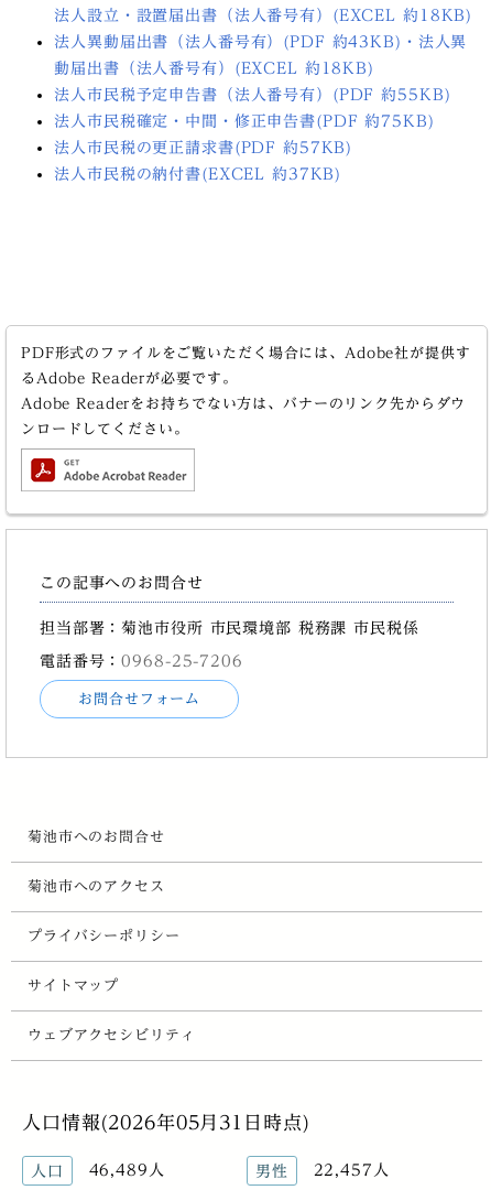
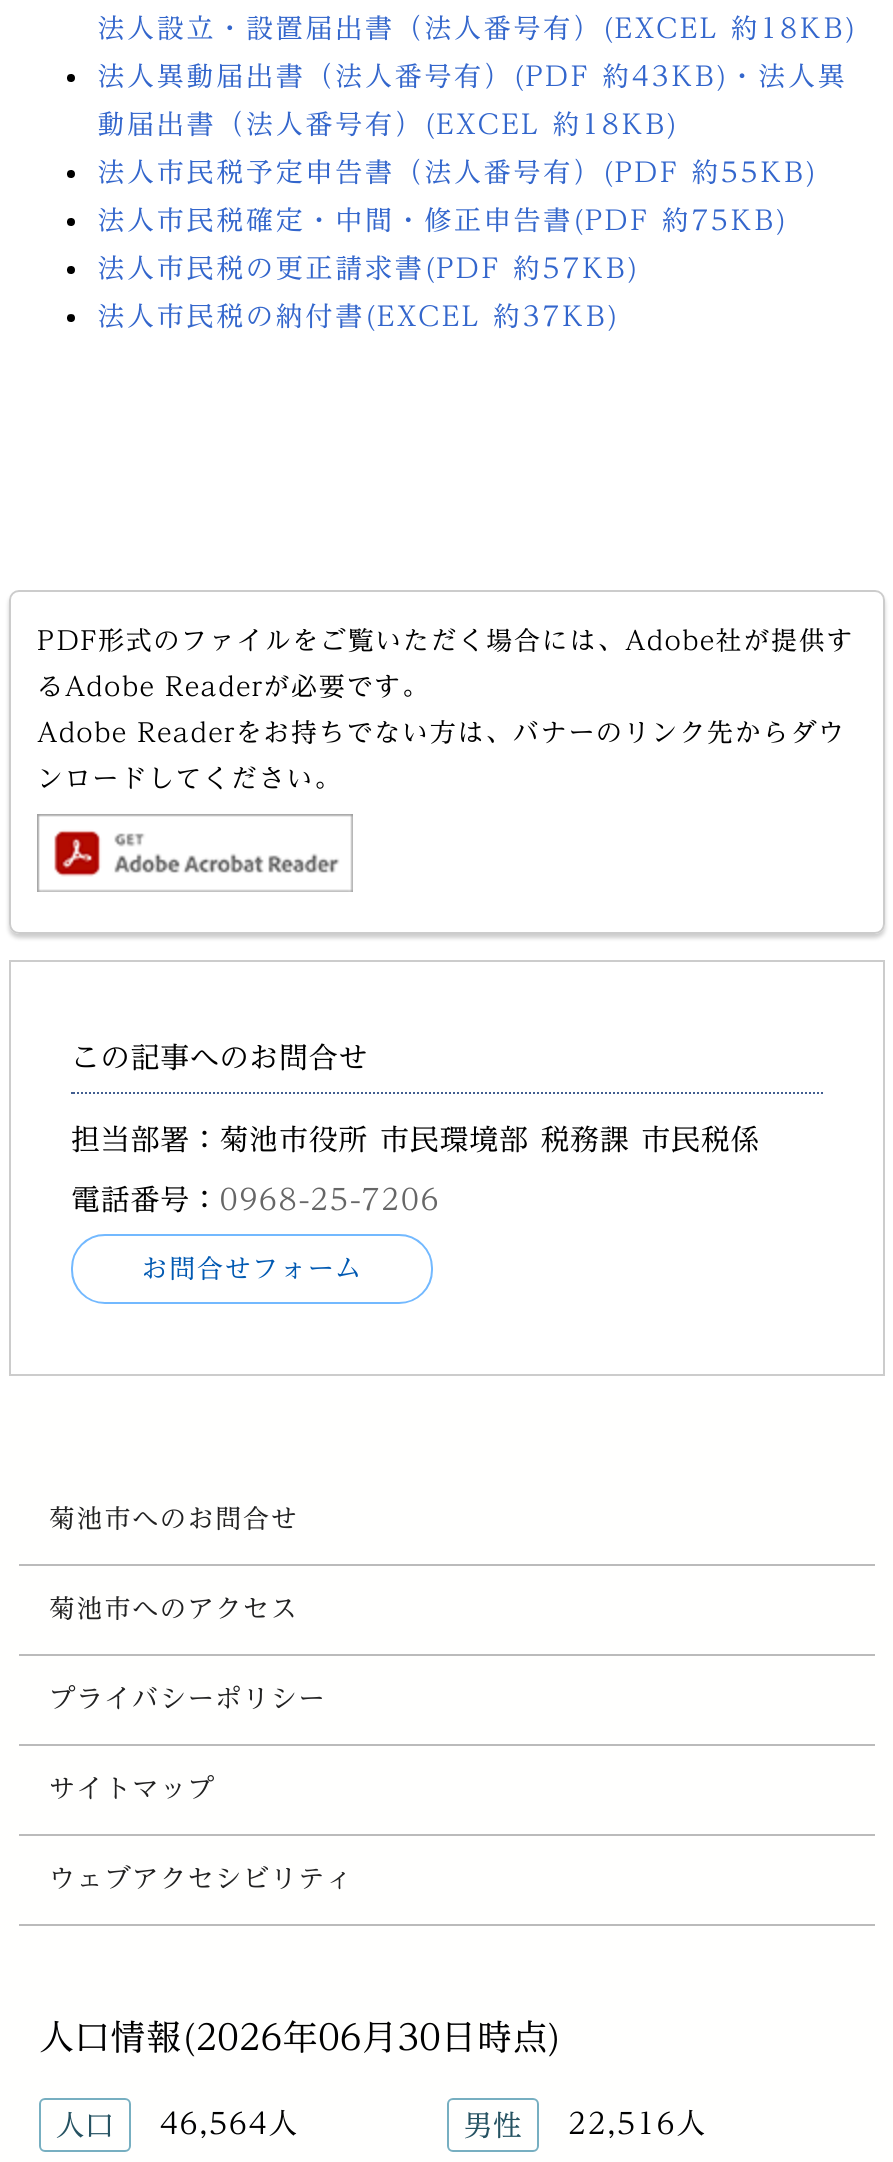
- 人口情報(2026年05月31日時点)
+ 人口情報(2026年06月30日時点)

- 人口 46,489人
+ 人口 46,564人

- 男性 22,457人
+ 男性 22,516人
